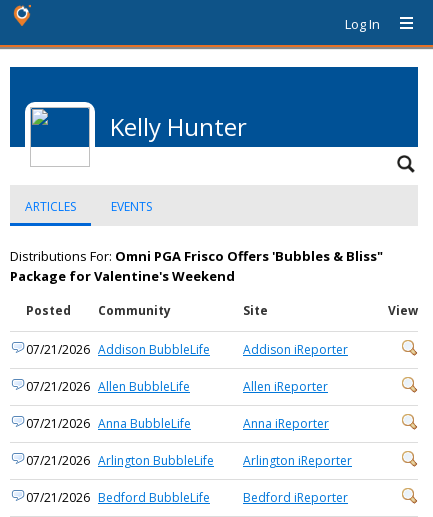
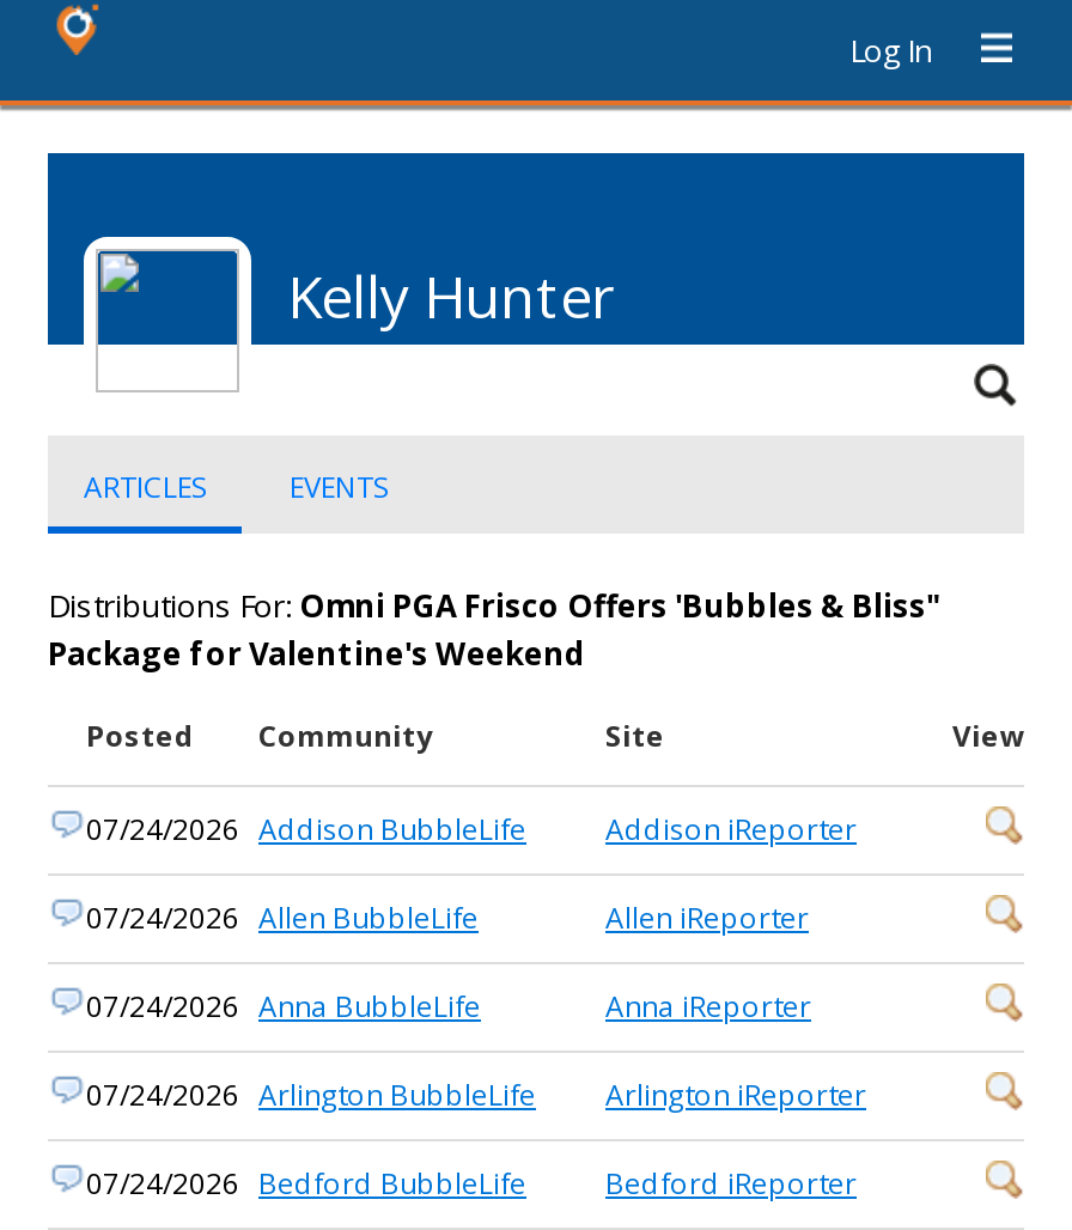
- 07/21/2026 Addison BubbleLife
+ 07/24/2026 Addison BubbleLife

- 07/21/2026 Allen BubbleLife
+ 07/24/2026 Allen BubbleLife

- 07/21/2026 Anna BubbleLife
+ 07/24/2026 Anna BubbleLife

- 07/21/2026 Arlington BubbleLife
+ 07/24/2026 Arlington BubbleLife

- 07/21/2026 Bedford BubbleLife
+ 07/24/2026 Bedford BubbleLife
